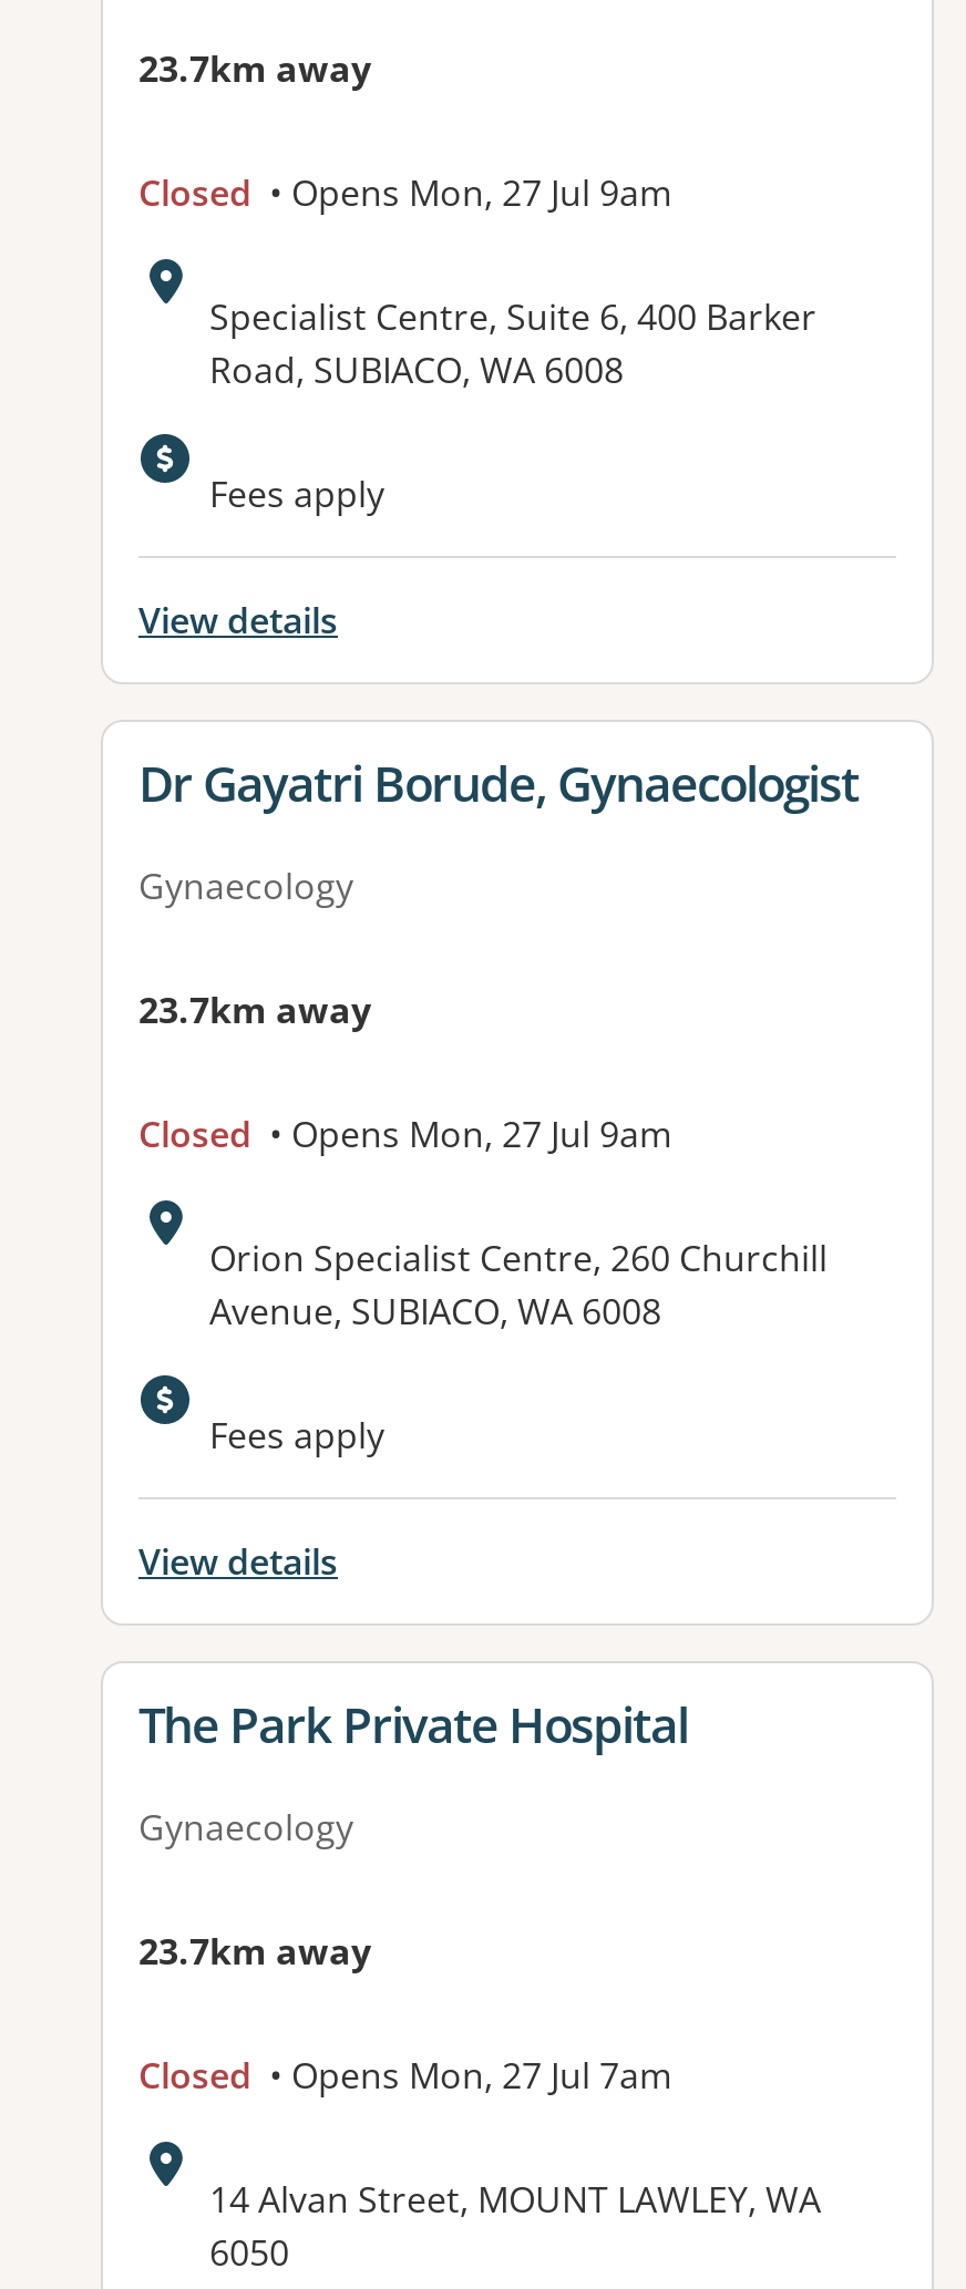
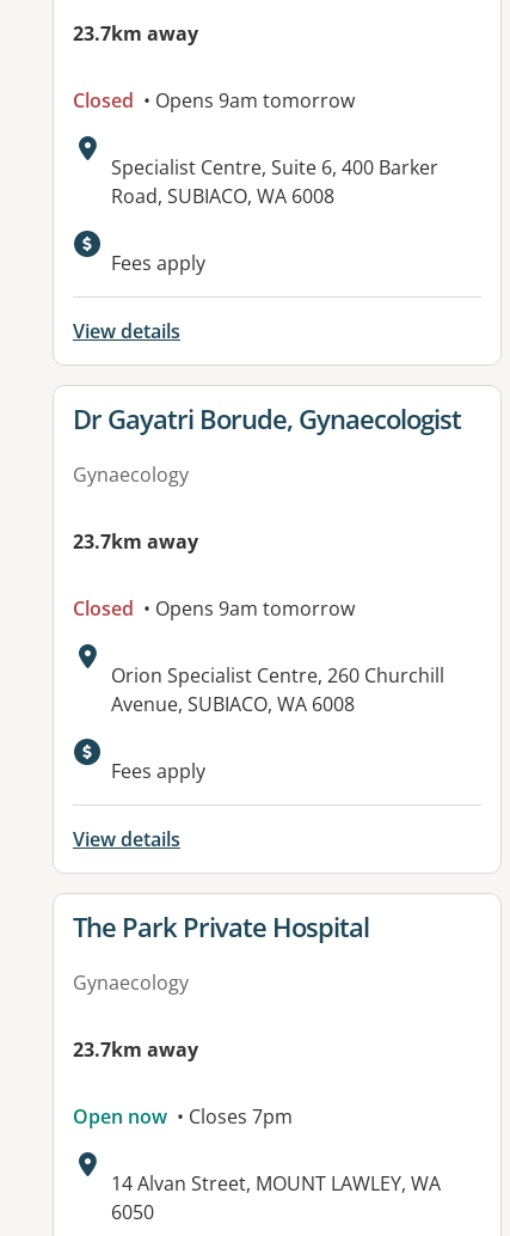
- Closed • Opens Mon, 27 Jul 9am
+ Closed • Opens 9am tomorrow

- Closed • Opens Mon, 27 Jul 9am
+ Closed • Opens 9am tomorrow

- Closed • Opens Mon, 27 Jul 7am
+ Open now • Closes 7pm
